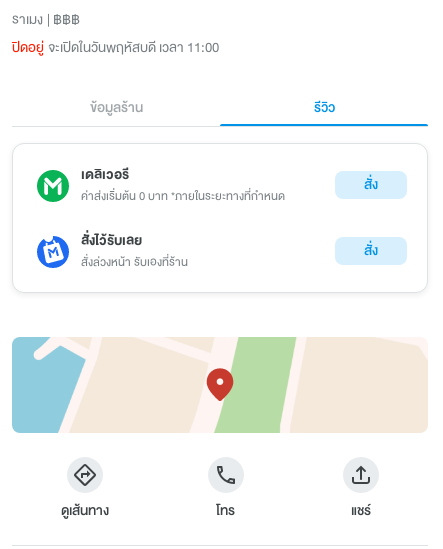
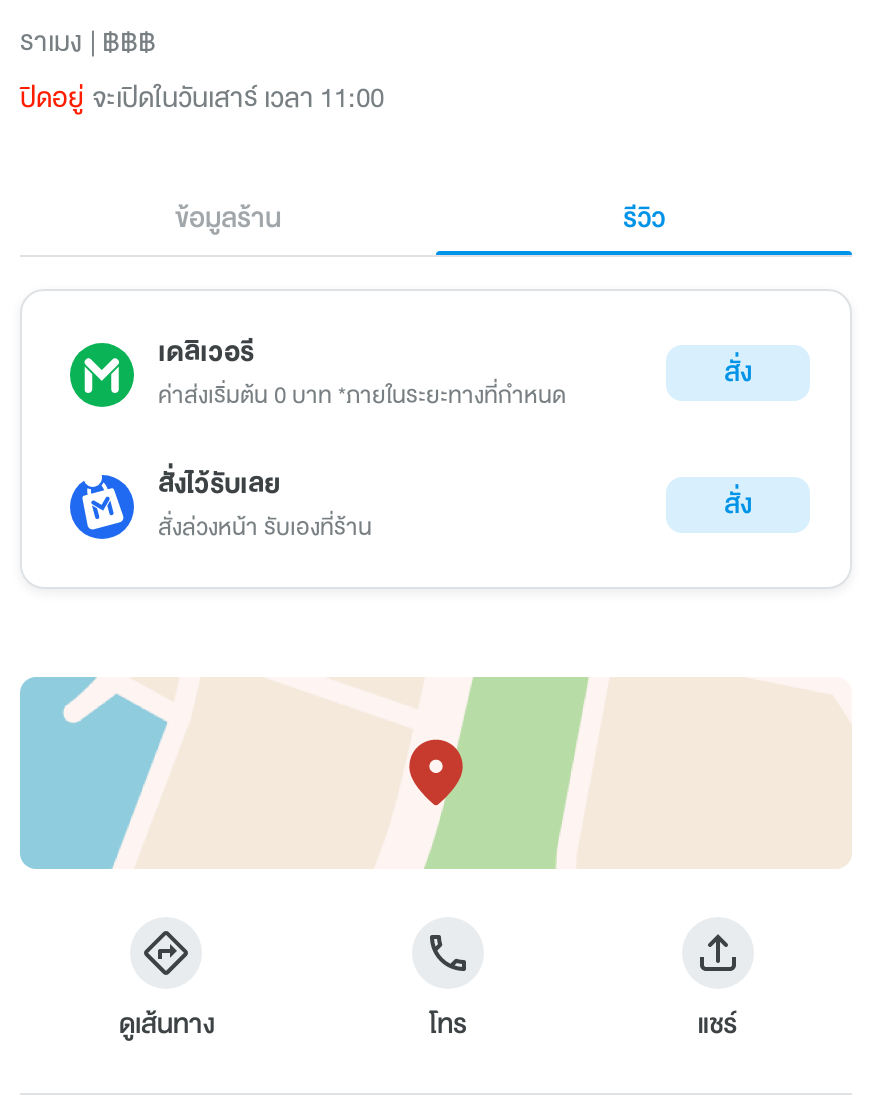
- ปิดอยู่ จะเปิดในวันพฤหัสบดี เวลา 11:00
+ ปิดอยู่ จะเปิดในวันเสาร์ เวลา 11:00
